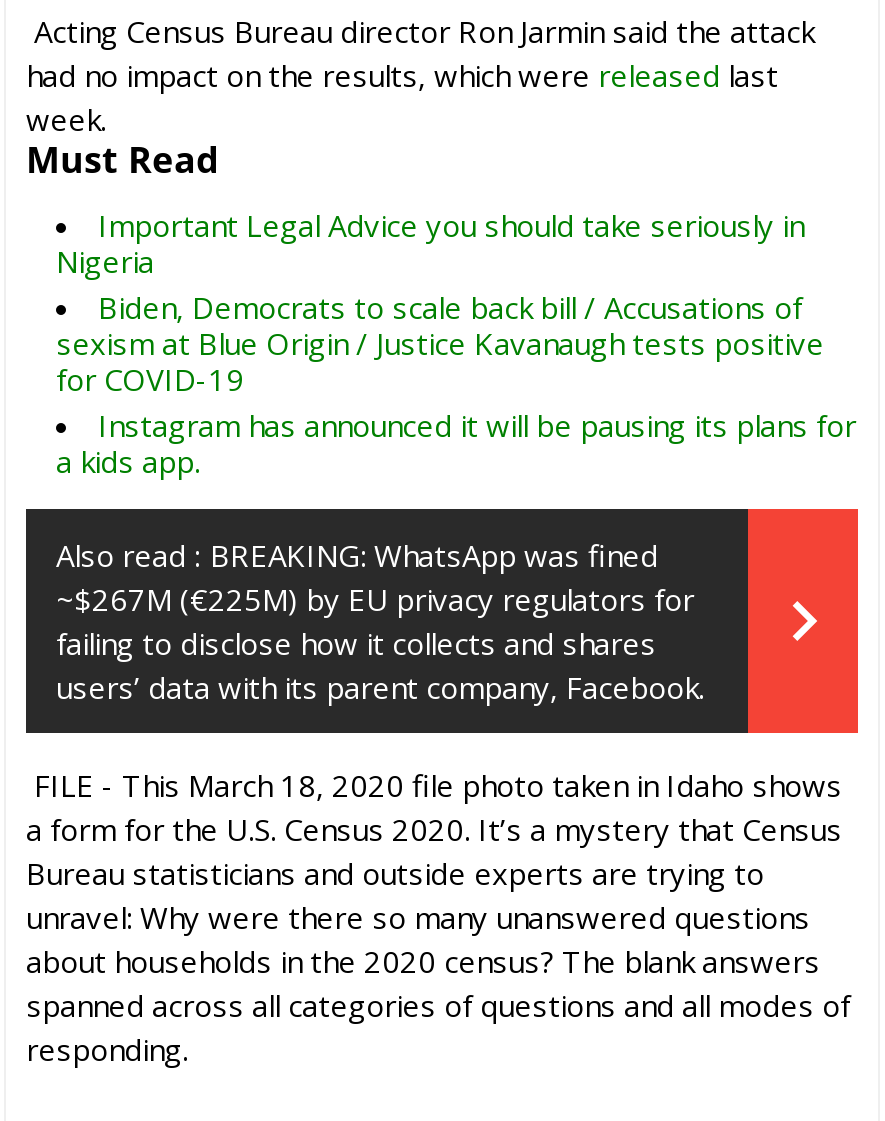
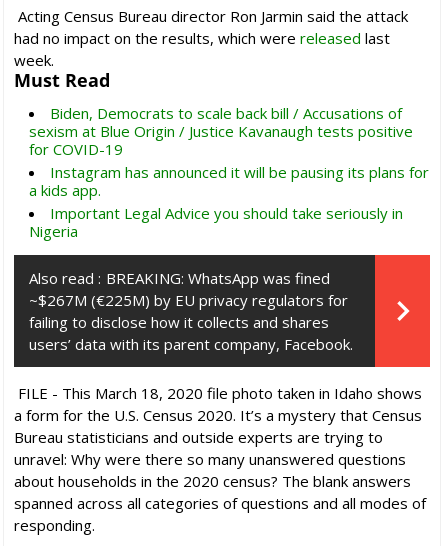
moved down: Important Legal Advice you should take seriously in | Nigeria

moved up: Biden, Democrats to scale back bill / Accusations of | sexism at Blue Origin / Justice Kavanaugh tests positive | for COVID-19 | Instagram has announced it will be pausing its plans for | a kids app.
